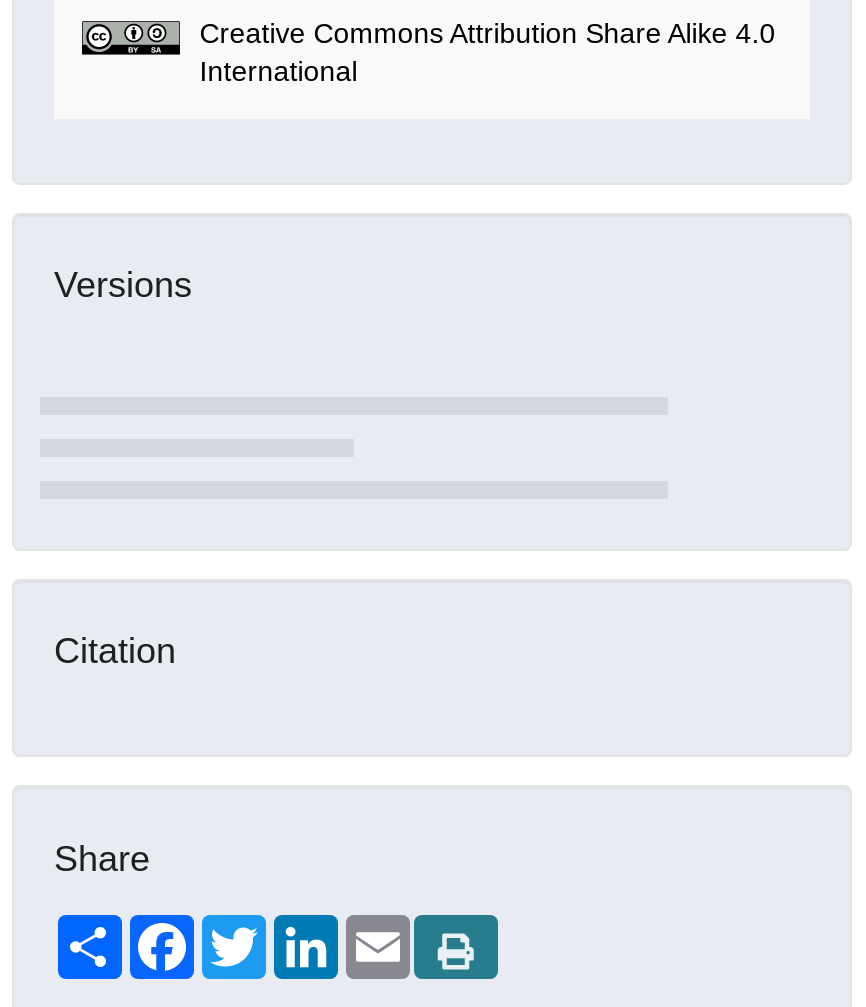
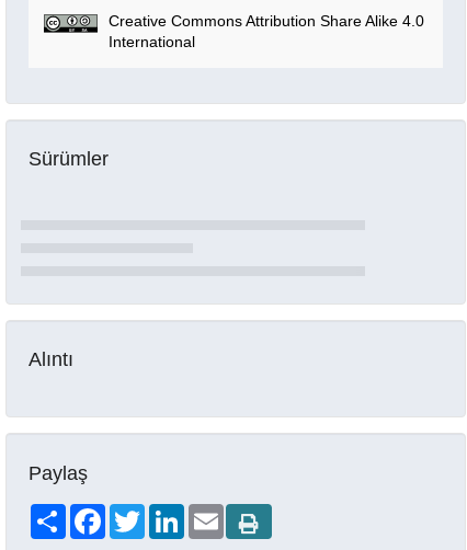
- Versions
+ Sürümler

- Citation
+ Alıntı

- Share
+ Paylaş
